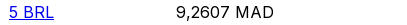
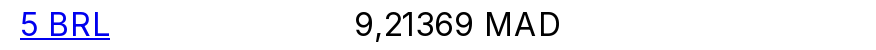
- 9,2607 MAD
+ 9,21369 MAD
